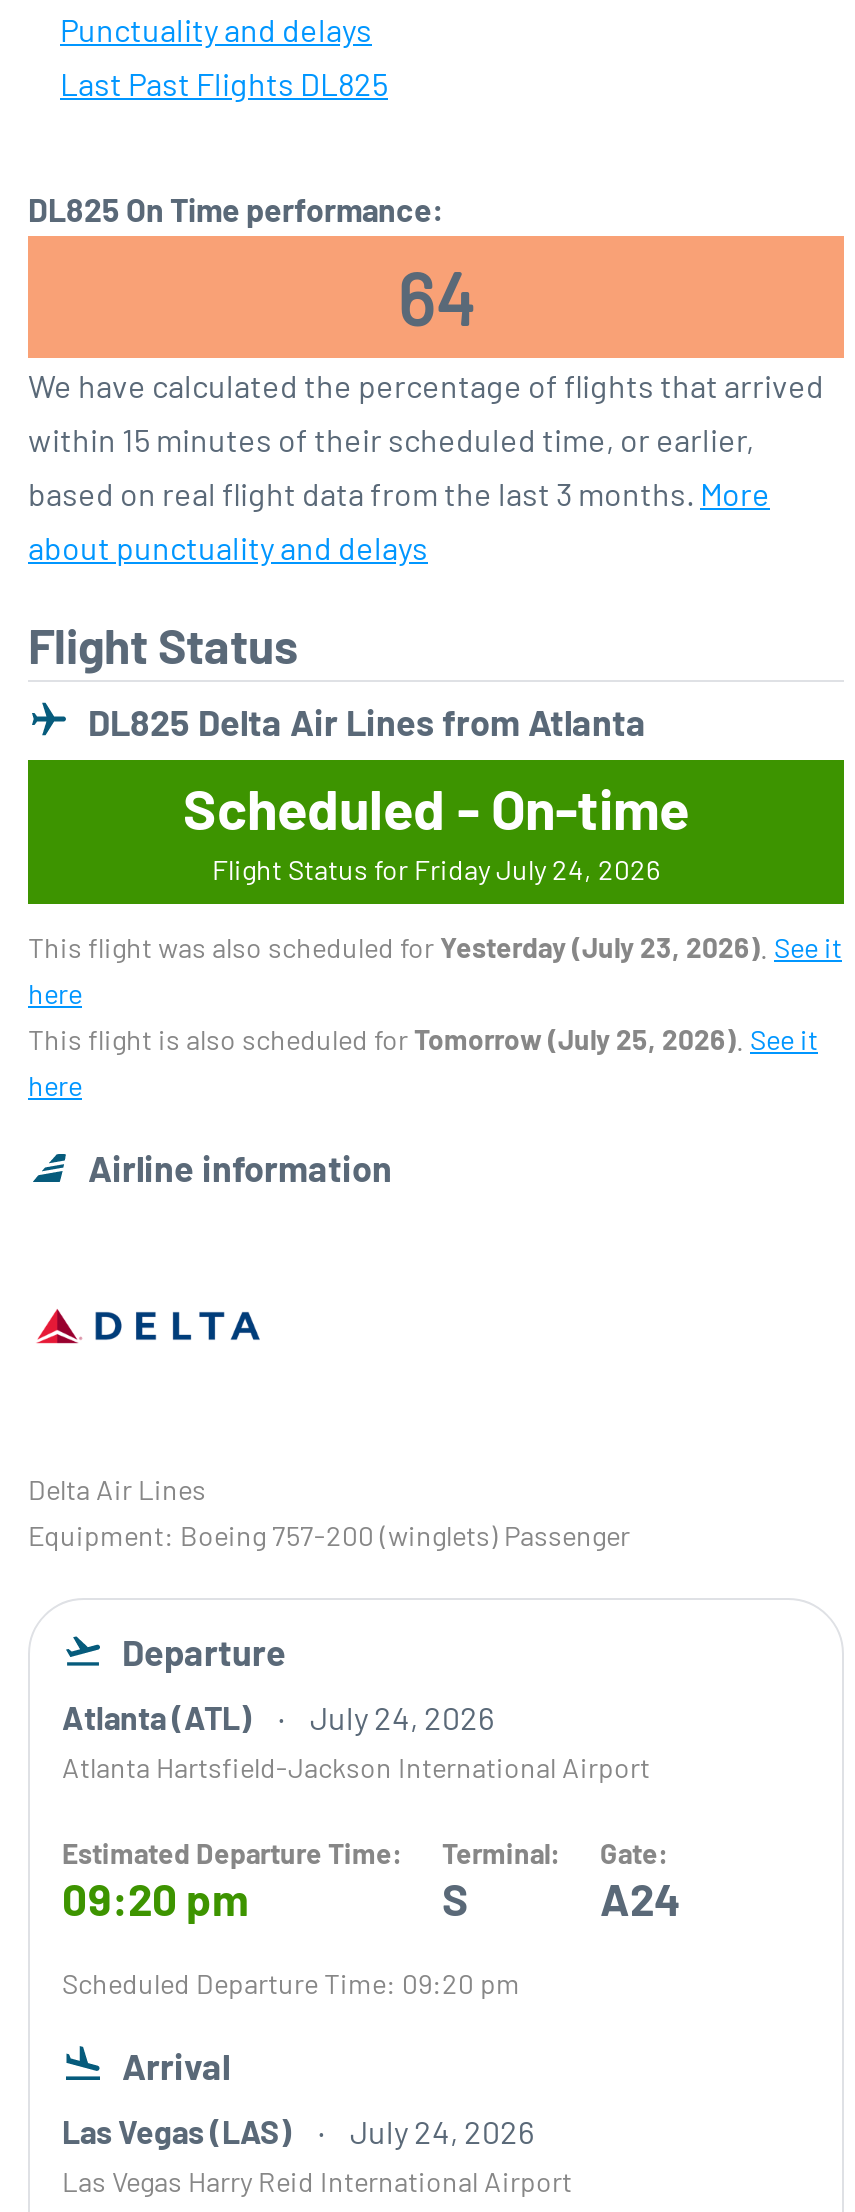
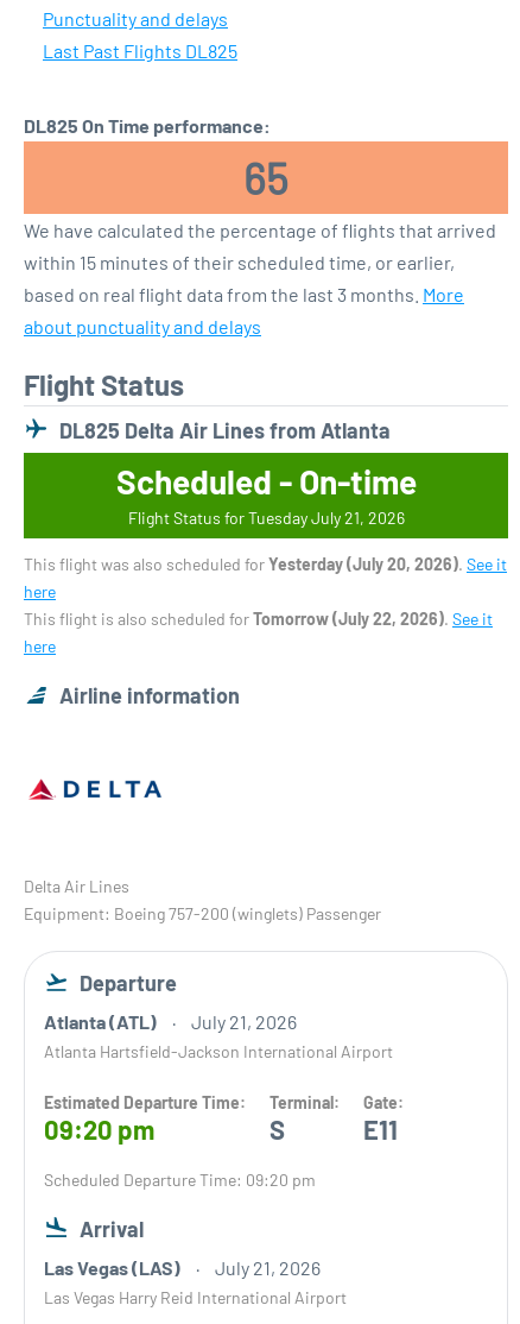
- 64
+ 65

- Flight Status for Friday July 24, 2026
+ Flight Status for Tuesday July 21, 2026

- This flight was also scheduled for Yesterday (July 23, 2026). See it
+ This flight was also scheduled for Yesterday (July 20, 2026). See it

- This flight is also scheduled for Tomorrow (July 25, 2026). See it
+ This flight is also scheduled for Tomorrow (July 22, 2026). See it

- Atlanta (ATL) July 24, 2026
+ Atlanta (ATL) July 21, 2026

- A24
+ E11

- Las Vegas (LAS) July 24, 2026
+ Las Vegas (LAS) July 21, 2026
